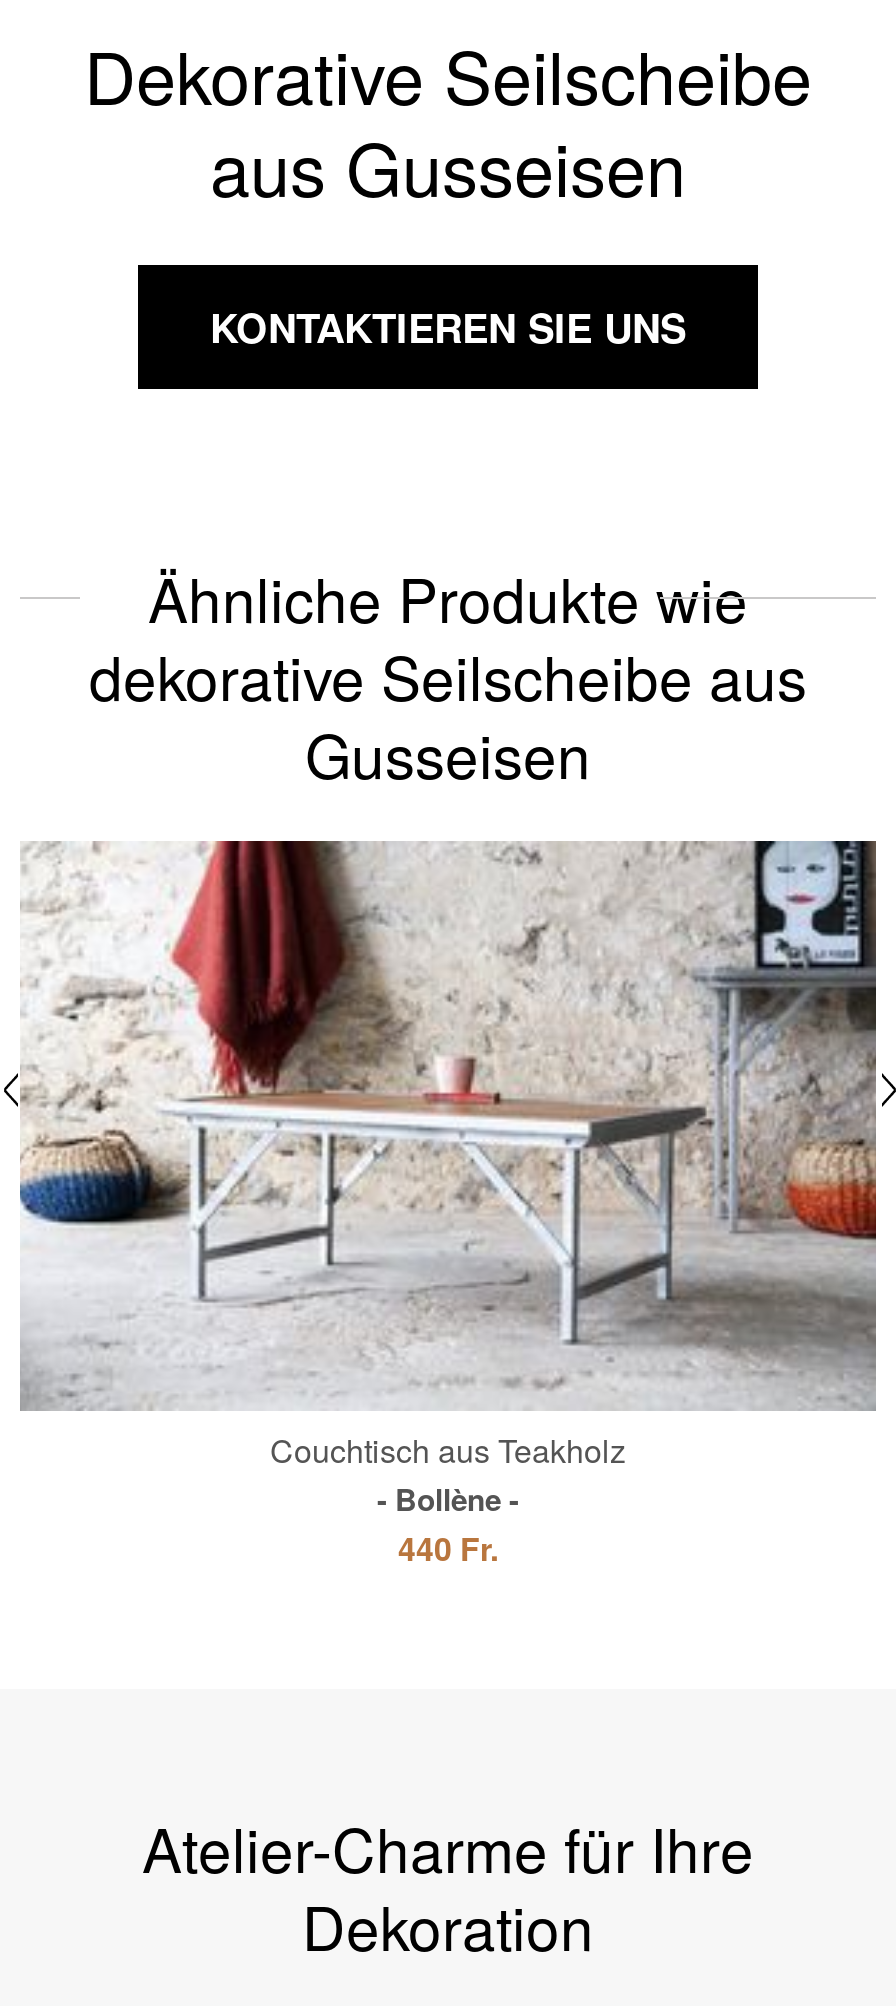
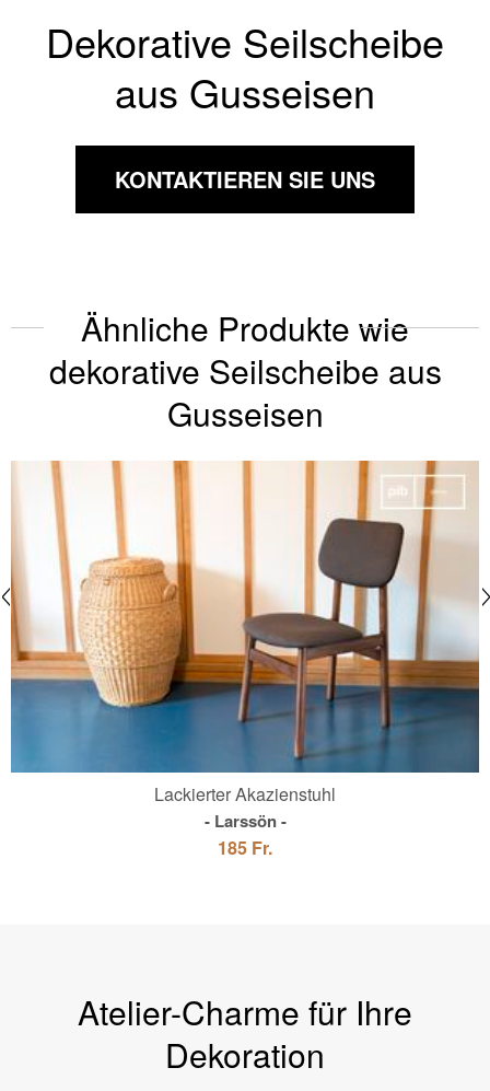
- [image]
- Couchtisch aus Teakholz
- Bollène
- 440 Fr.
+ [image]
+ Lackierter Akazienstuhl
+ Larssön
+ 185 Fr.
